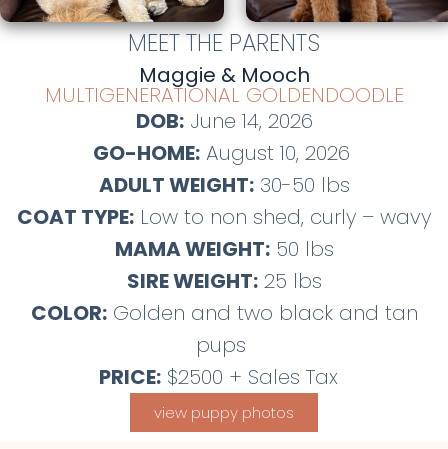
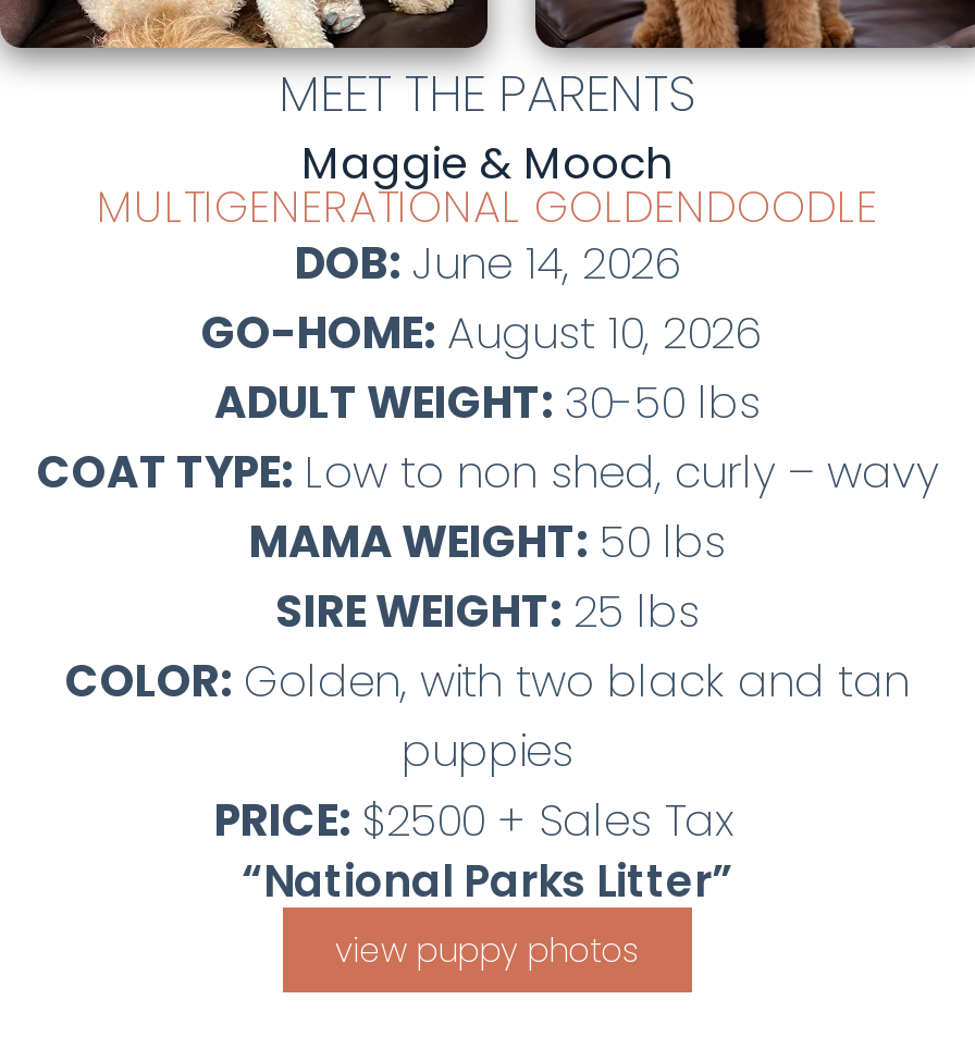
- COLOR: Golden and two black and tan
- pups
+ COLOR: Golden, with two black and tan
+ puppies

+ “National Parks Litter”
